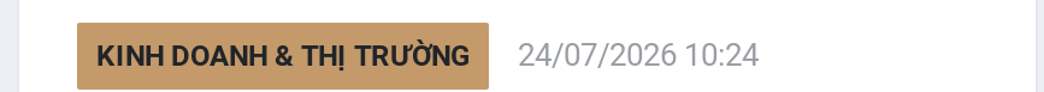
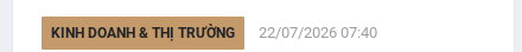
- KINH DOANH & THỊ TRƯỜNG 24/07/2026 10:24
+ KINH DOANH & THỊ TRƯỜNG 22/07/2026 07:40
